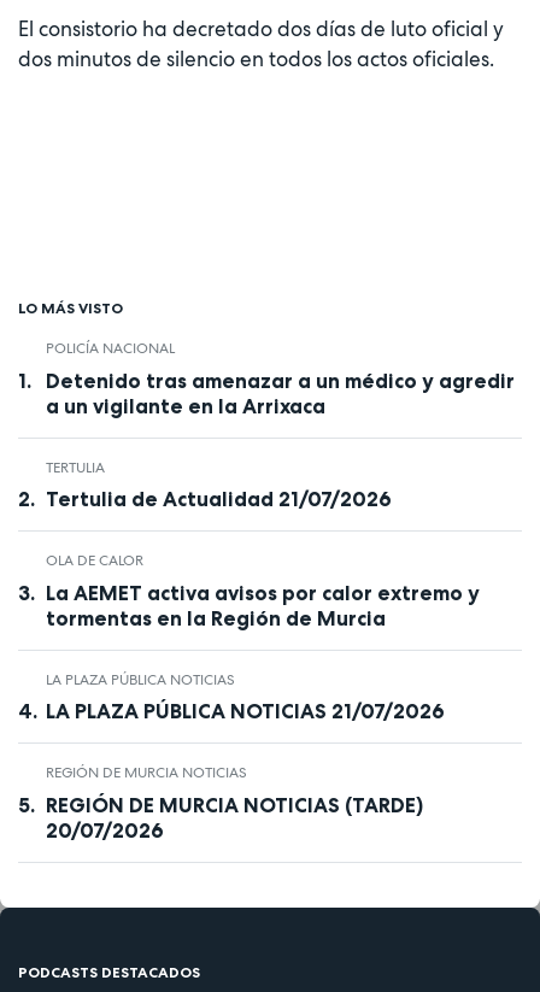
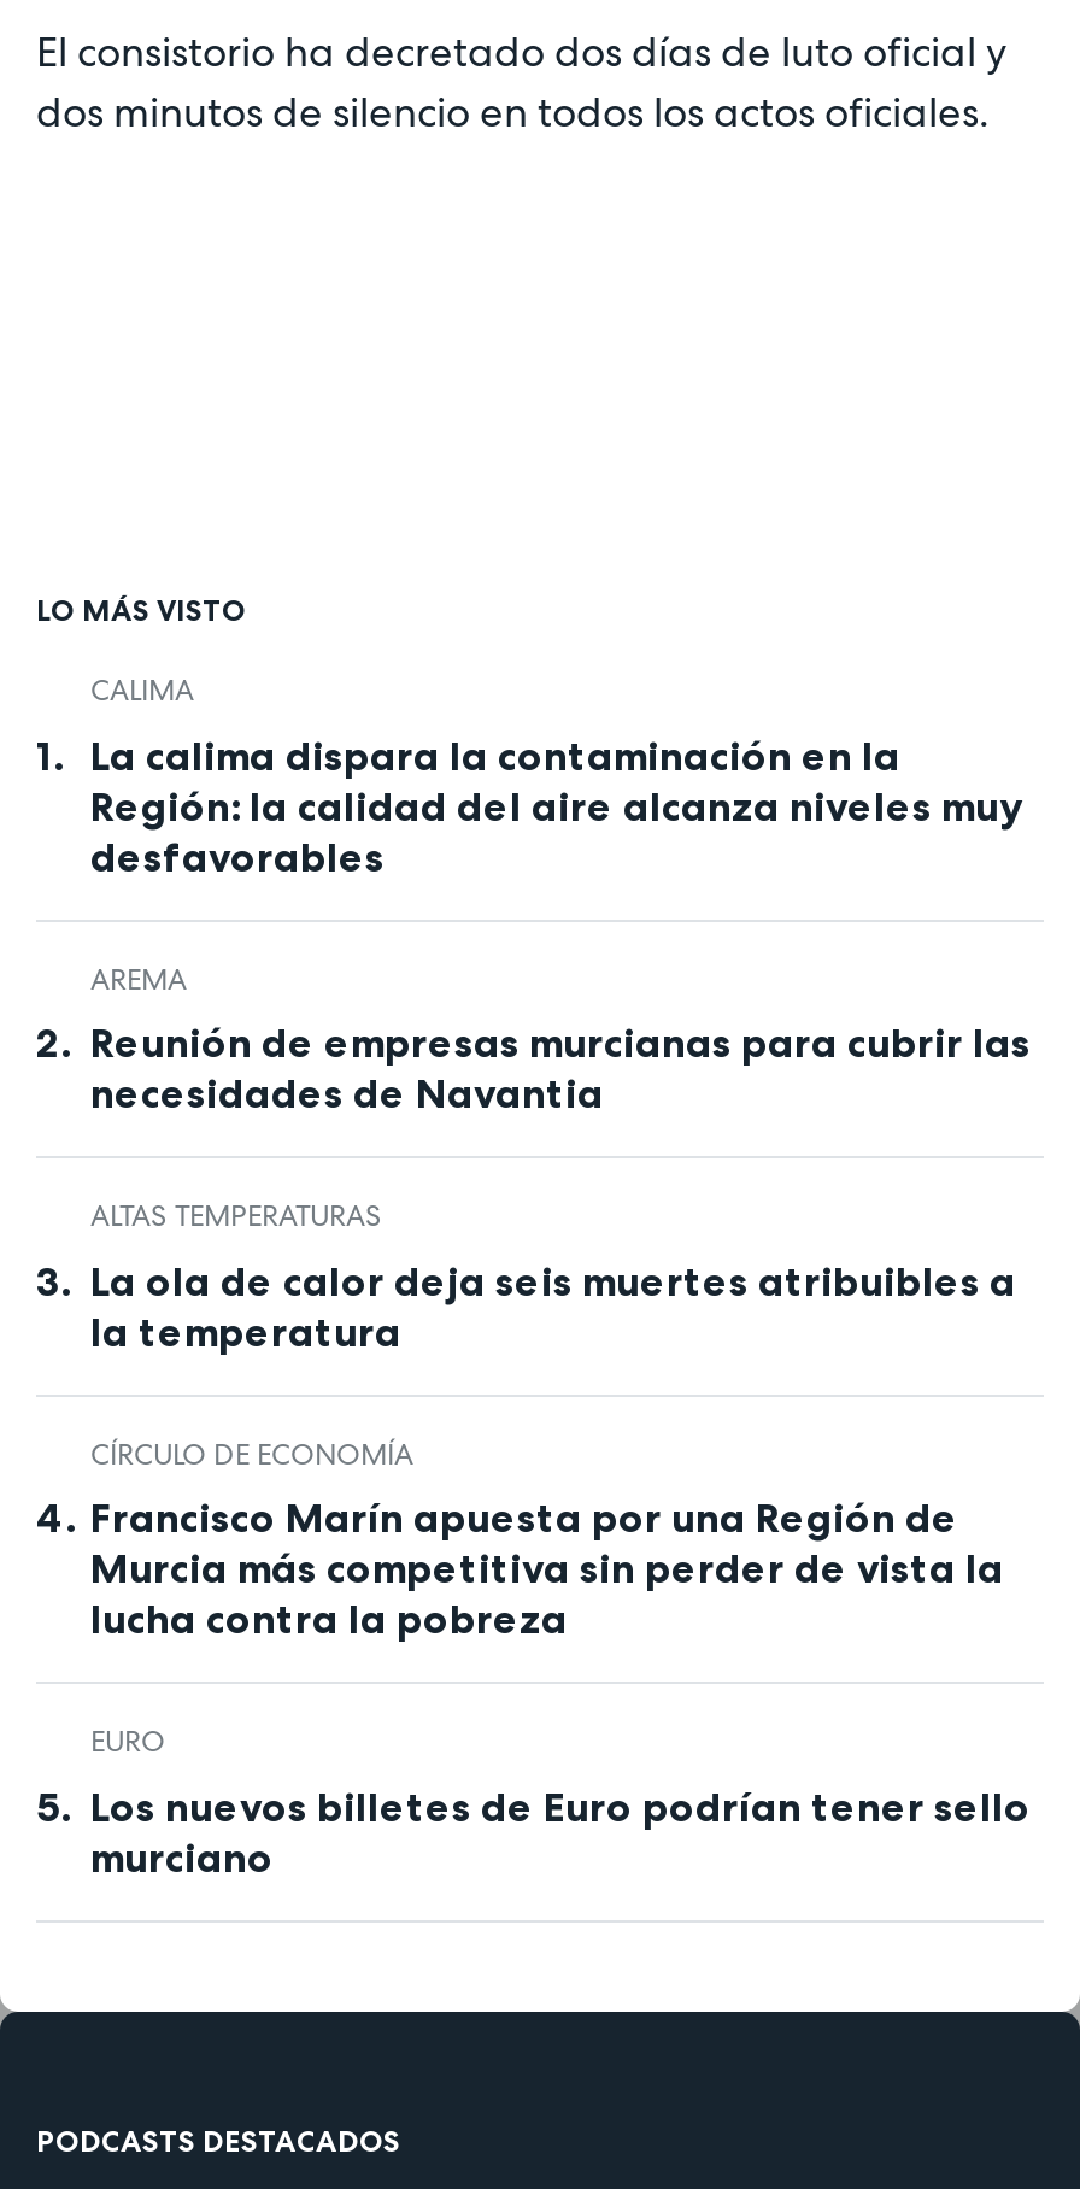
- POLICÍA NACIONAL
- Detenido tras amenazar a un médico y agredir
- a un vigilante en la Arrixaca
+ CALIMA
+ La calima dispara la contaminación en la
+ Región: la calidad del aire alcanza niveles muy
+ desfavorables

- TERTULIA
- Tertulia de Actualidad 21/07/2026
+ AREMA
+ Reunión de empresas murcianas para cubrir las
+ necesidades de Navantia

- OLA DE CALOR
- La AEMET activa avisos por calor extremo y
- tormentas en la Región de Murcia
+ ALTAS TEMPERATURAS
+ La ola de calor deja seis muertes atribuibles a
+ la temperatura

- LA PLAZA PÚBLICA NOTICIAS
- LA PLAZA PÚBLICA NOTICIAS 21/07/2026
+ CÍRCULO DE ECONOMÍA
+ Francisco Marín apuesta por una Región de
+ Murcia más competitiva sin perder de vista la
+ lucha contra la pobreza

- REGIÓN DE MURCIA NOTICIAS
- REGIÓN DE MURCIA NOTICIAS (TARDE)
- 20/07/2026
+ EURO
+ Los nuevos billetes de Euro podrían tener sello
+ murciano
